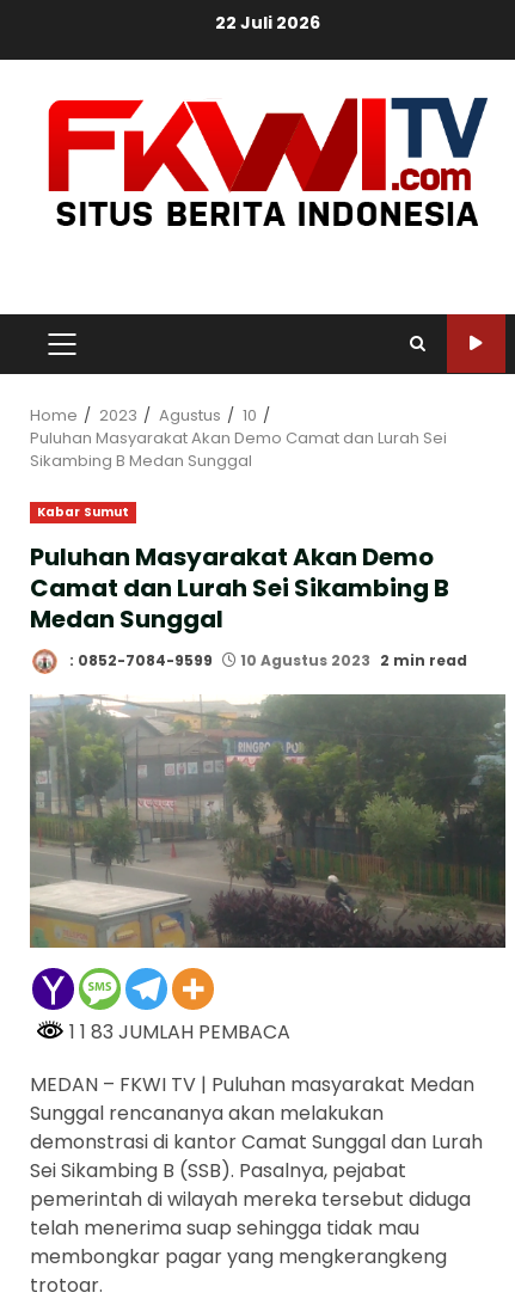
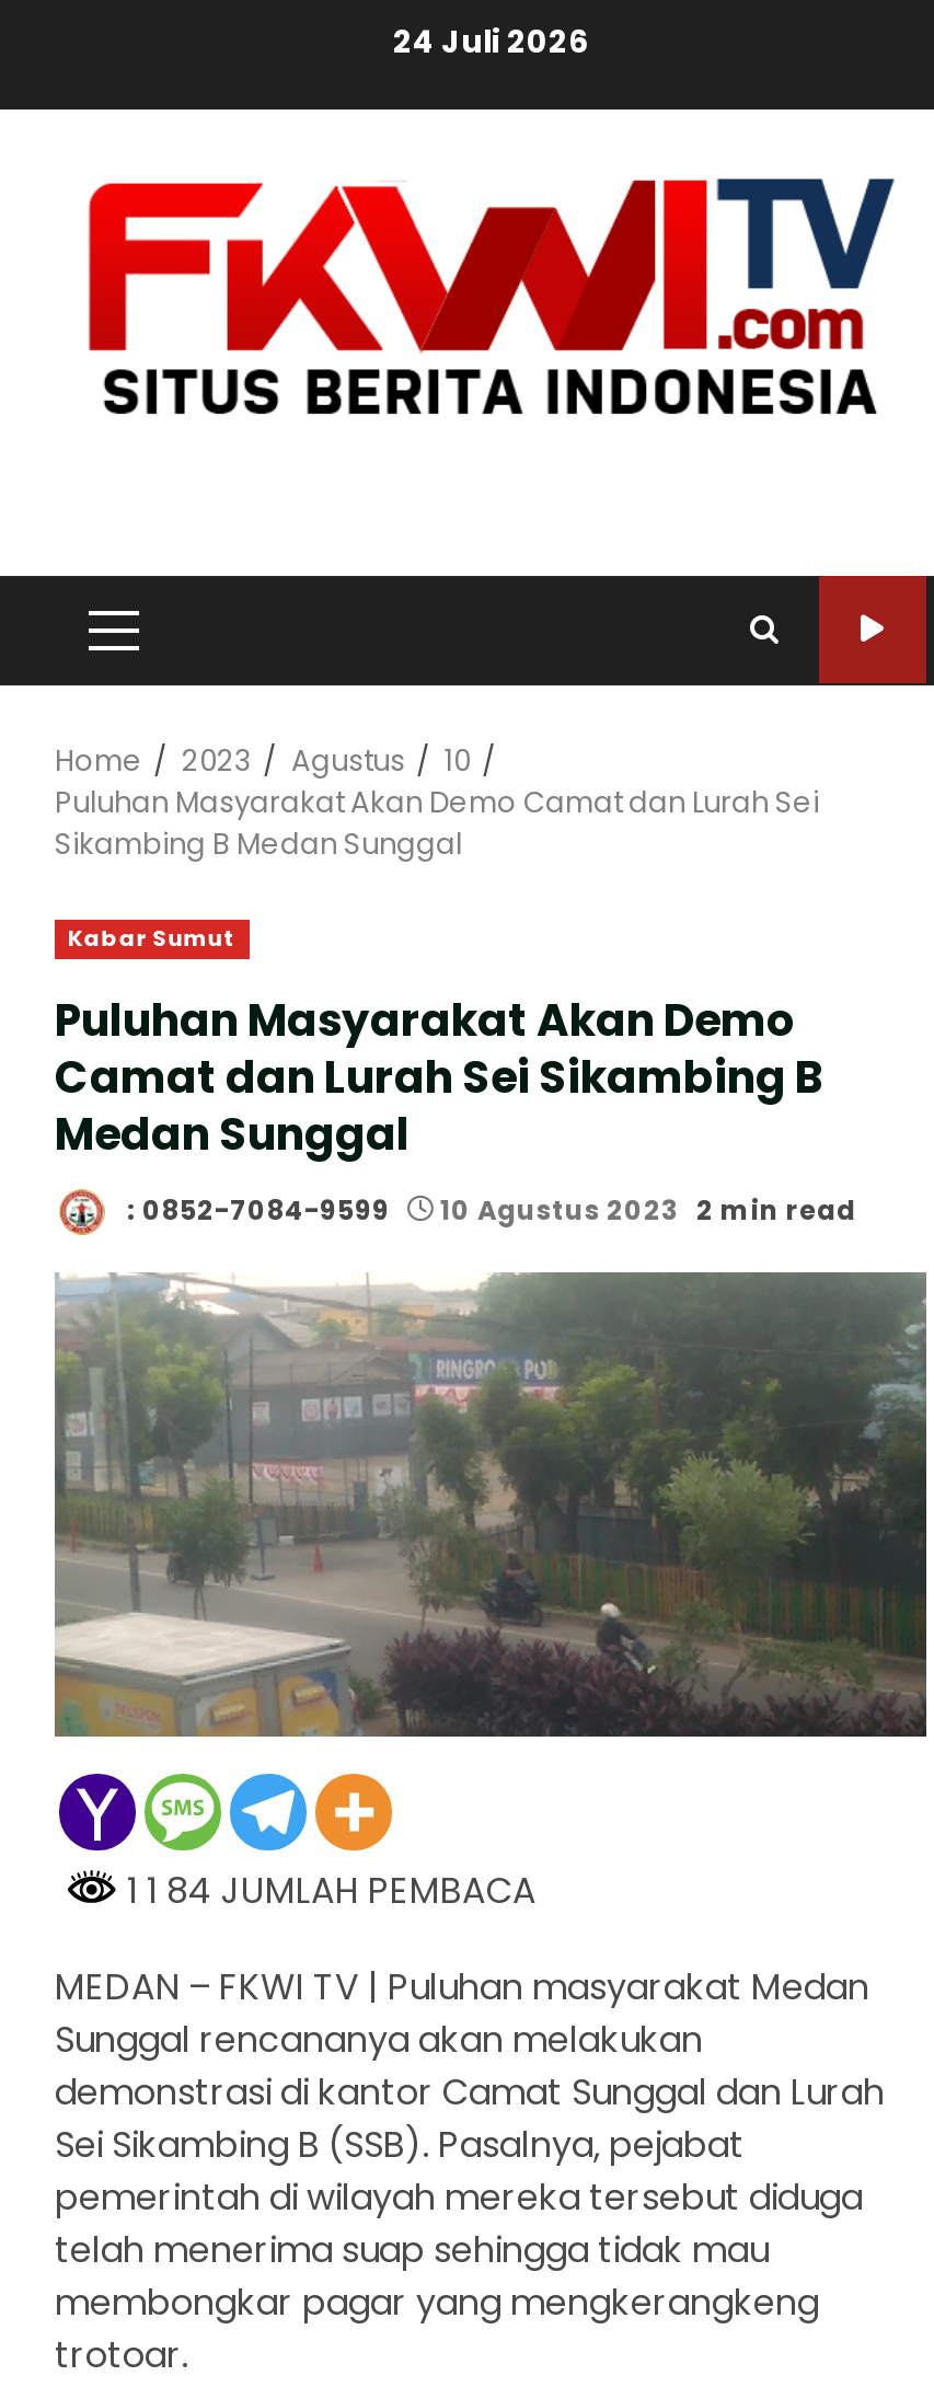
- 22 Juli 2026
+ 24 Juli 2026

- 1 1 83 JUMLAH PEMBACA
+ 1 1 84 JUMLAH PEMBACA
